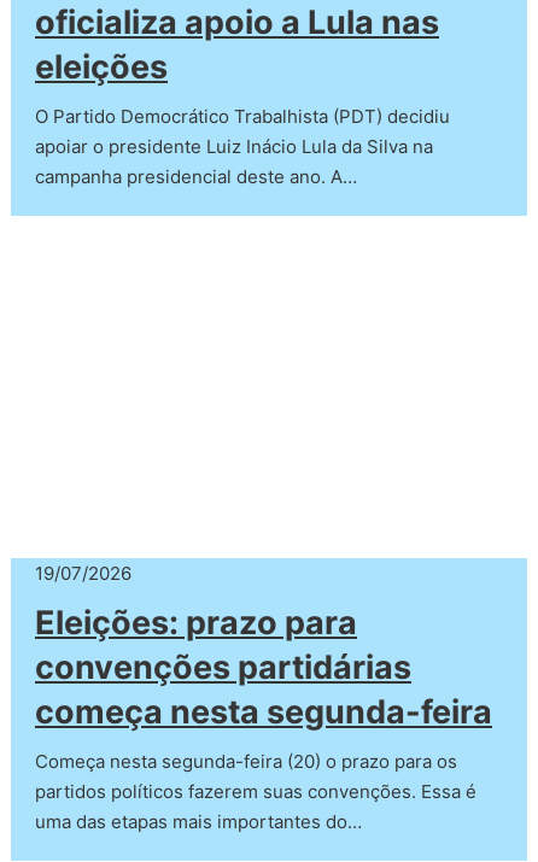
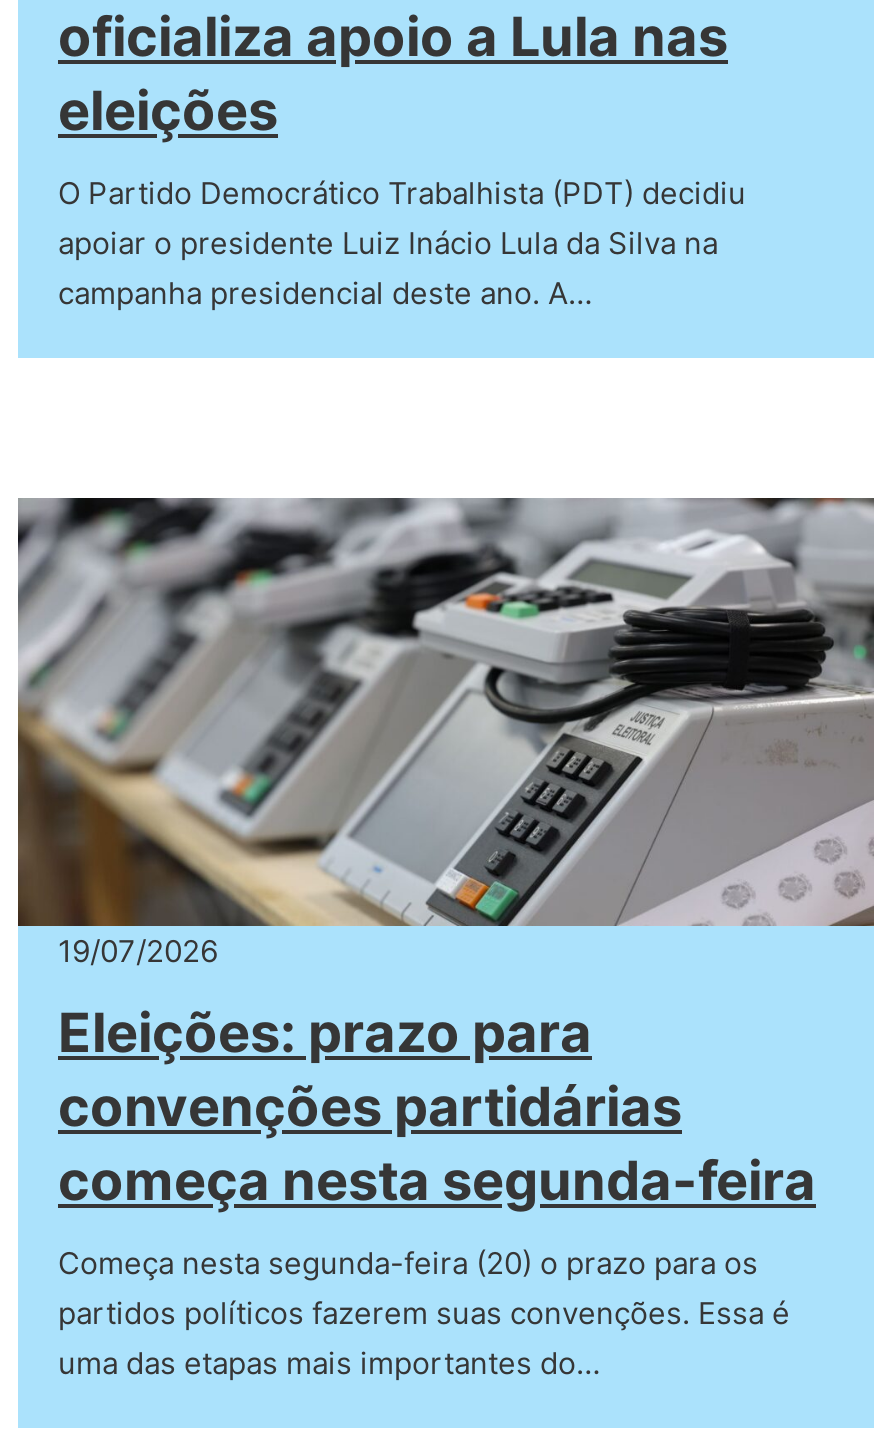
+ [image]
